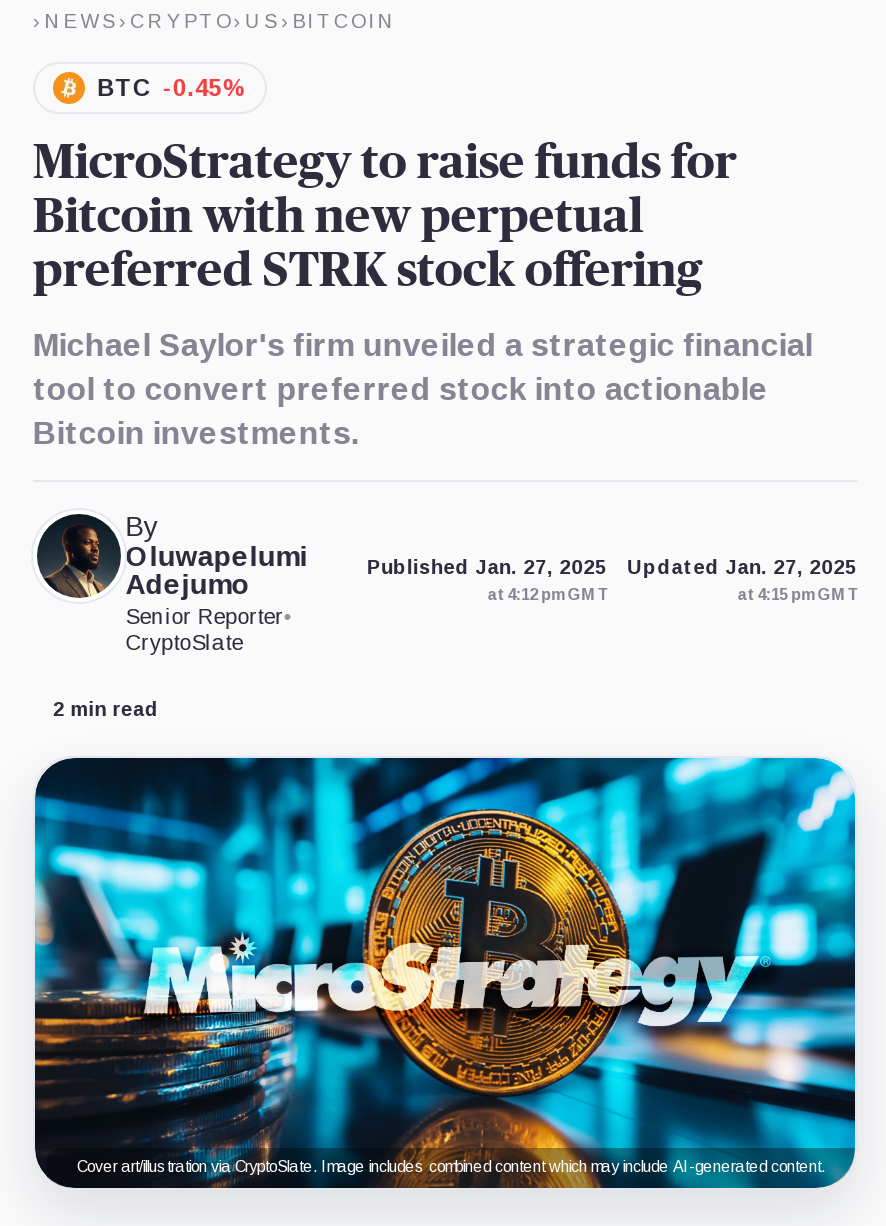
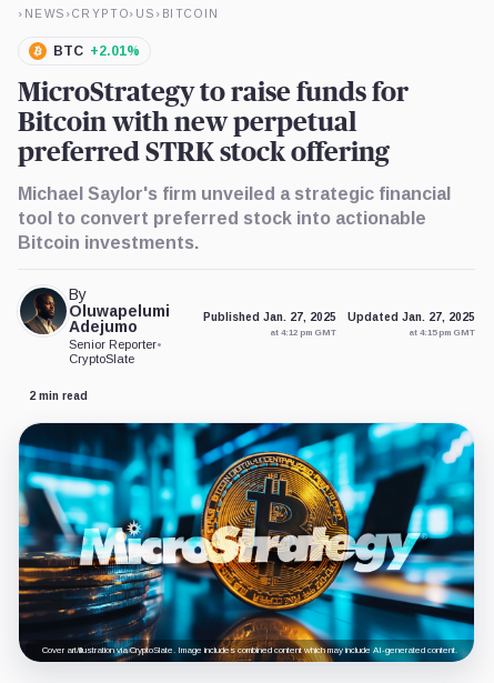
- BTC -0.45%
+ BTC +2.01%
